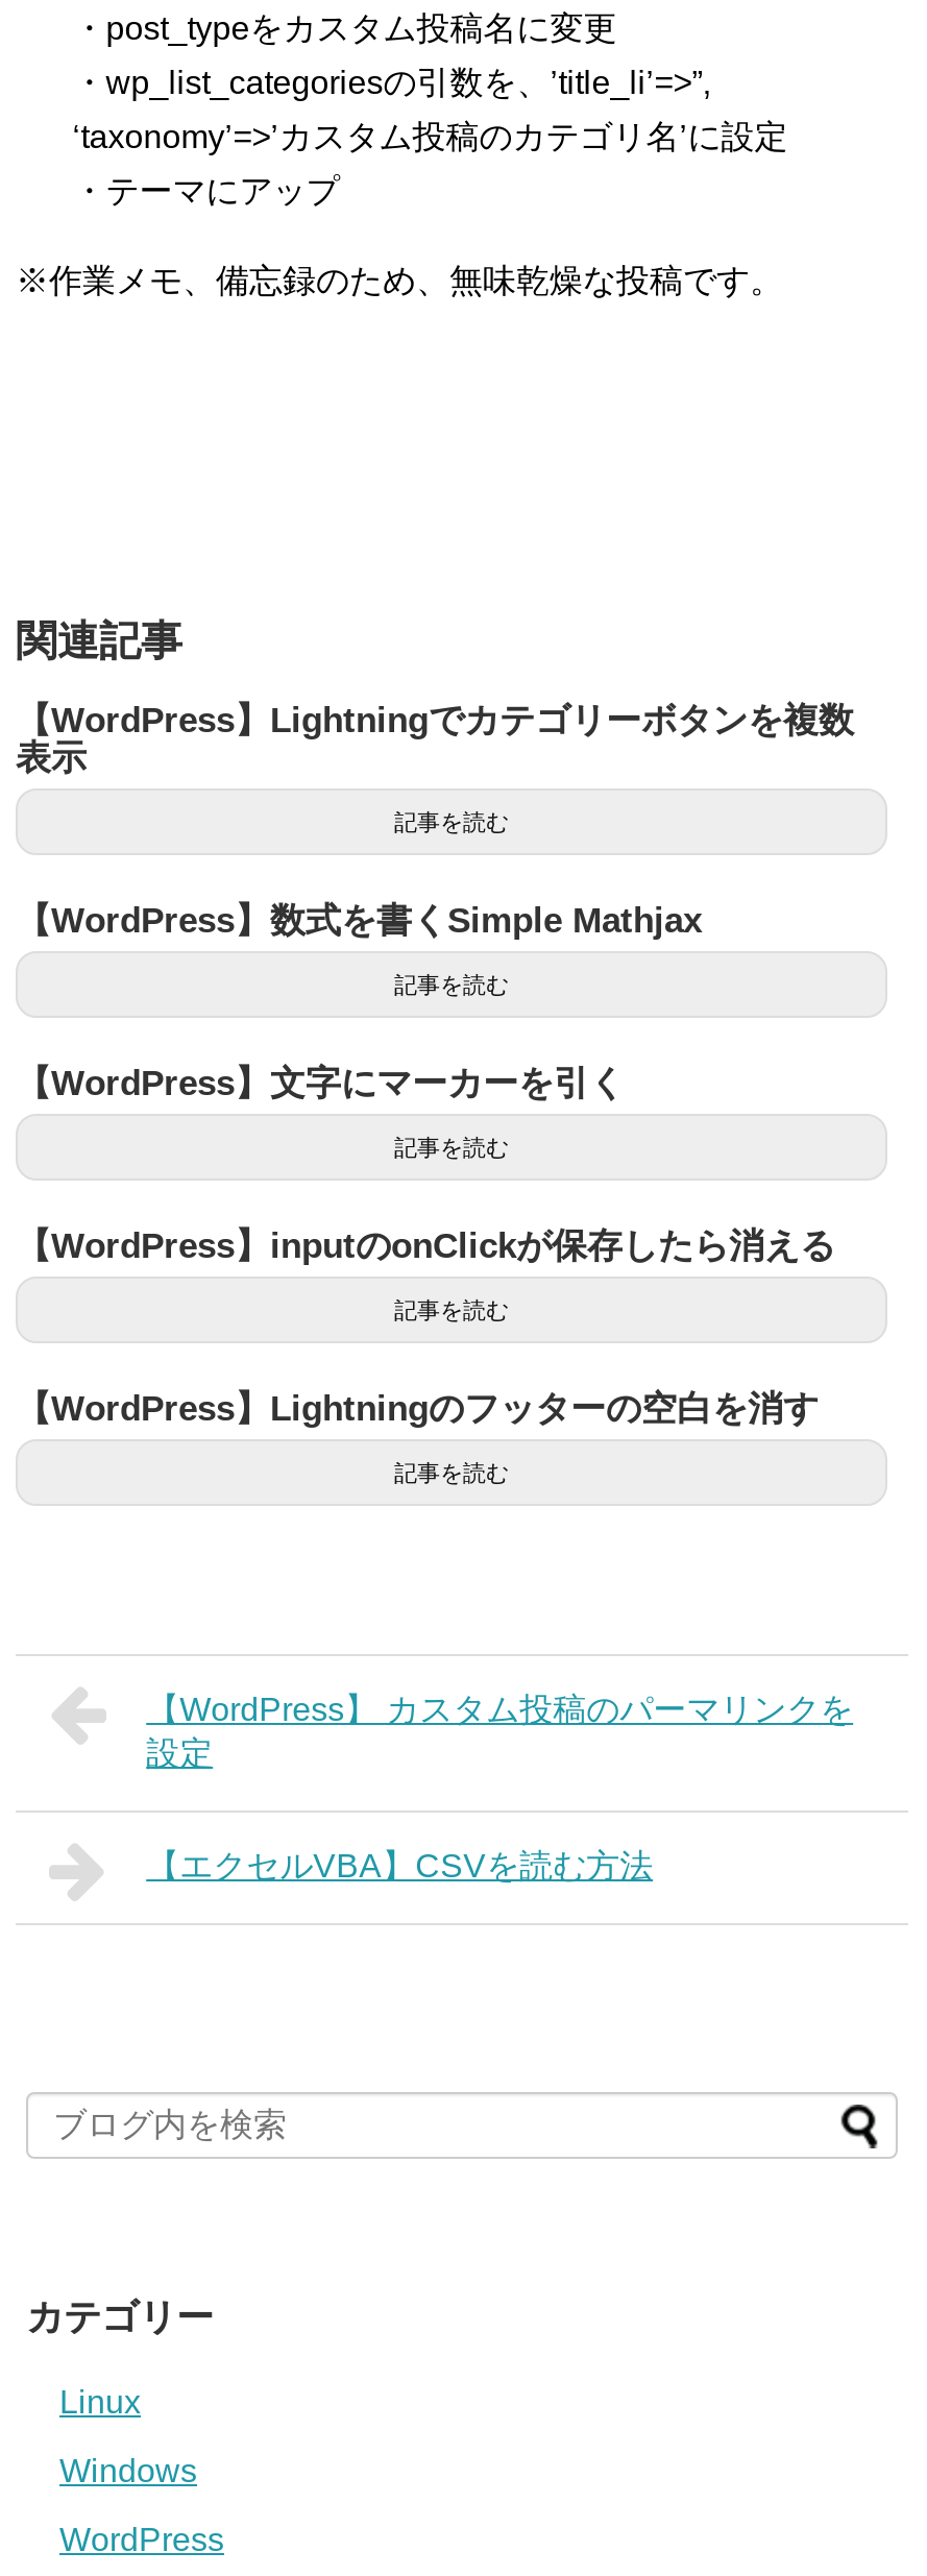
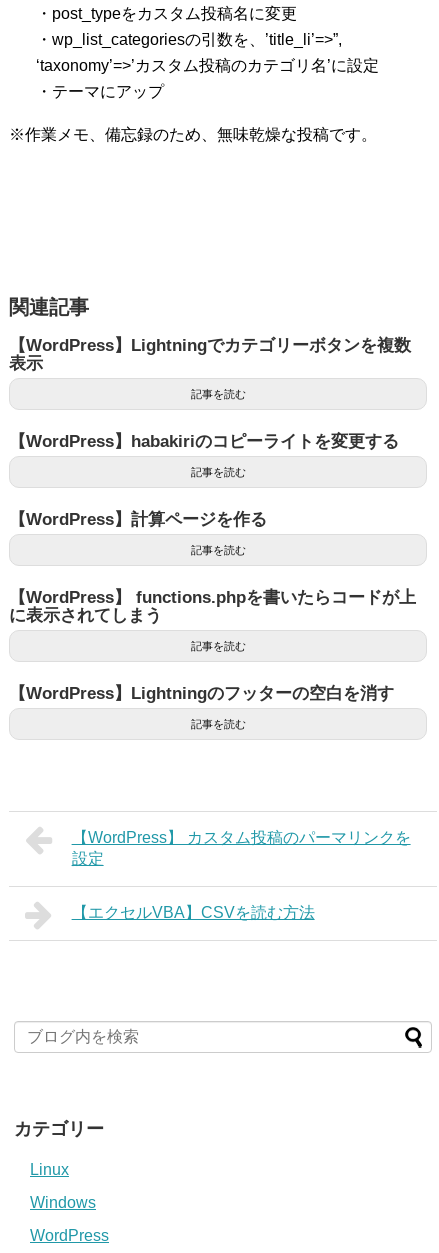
- 【WordPress】数式を書くSimple Mathjax
+ 【WordPress】habakiriのコピーライトを変更する

- 【WordPress】文字にマーカーを引く
+ 【WordPress】計算ページを作る

- 【WordPress】inputのonClickが保存したら消える
+ 【WordPress】 functions.phpを書いたらコードが上
+ に表示されてしまう
